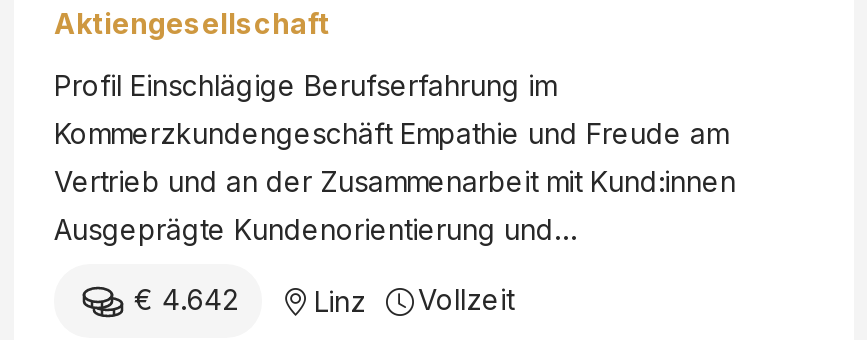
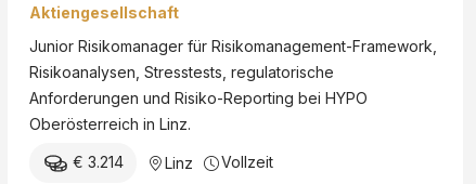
- Profil Einschlägige Berufserfahrung im
- Kommerzkundengeschäft Empathie und Freude am
- Vertrieb und an der Zusammenarbeit mit Kund:innen
- Ausgeprägte Kundenorientierung und…
+ Junior Risikomanager für Risikomanagement-Framework,
+ Risikoanalysen, Stresstests, regulatorische
+ Anforderungen und Risiko-Reporting bei HYPO
+ Oberösterreich in Linz.

- € 4.642
+ € 3.214
